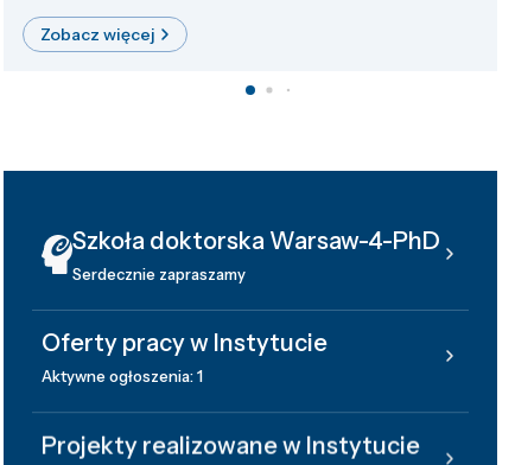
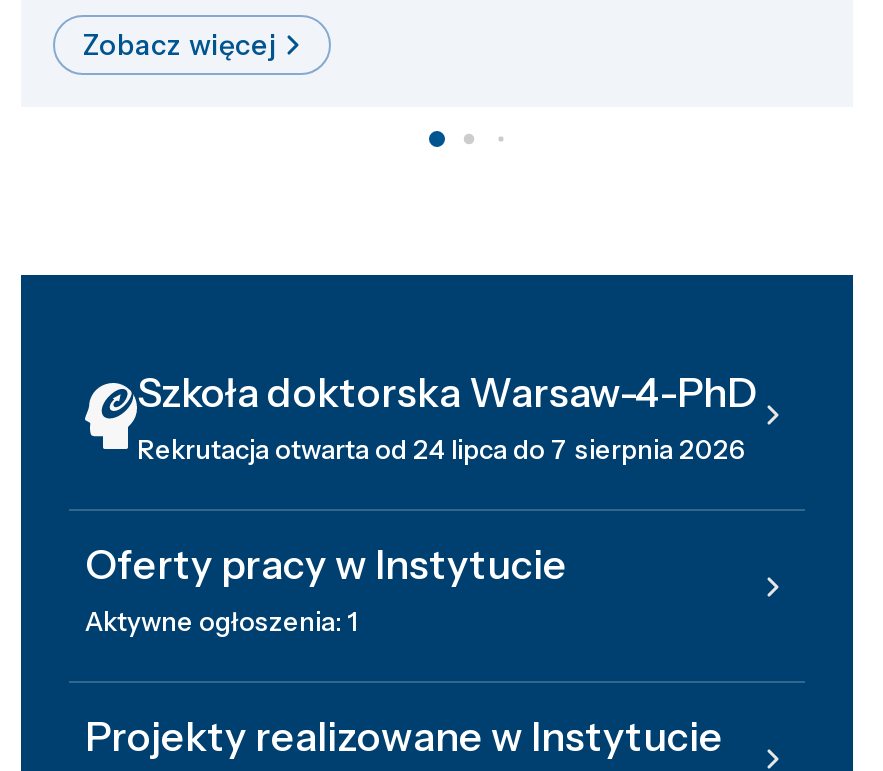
- Serdecznie zapraszamy
+ Rekrutacja otwarta od 24 lipca do 7 sierpnia 2026
